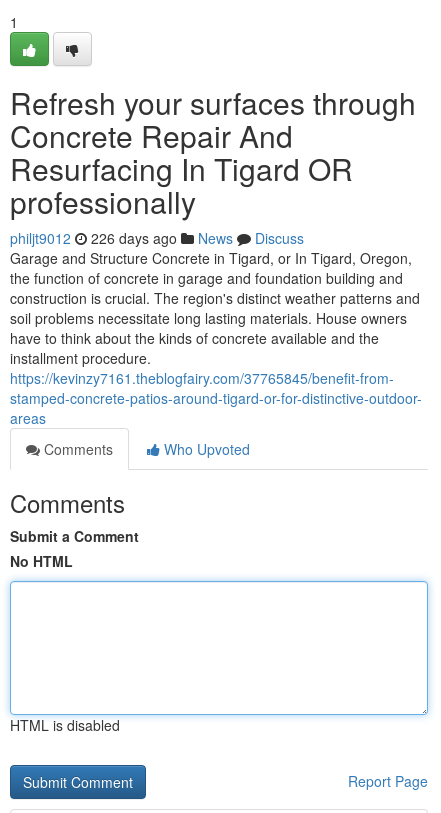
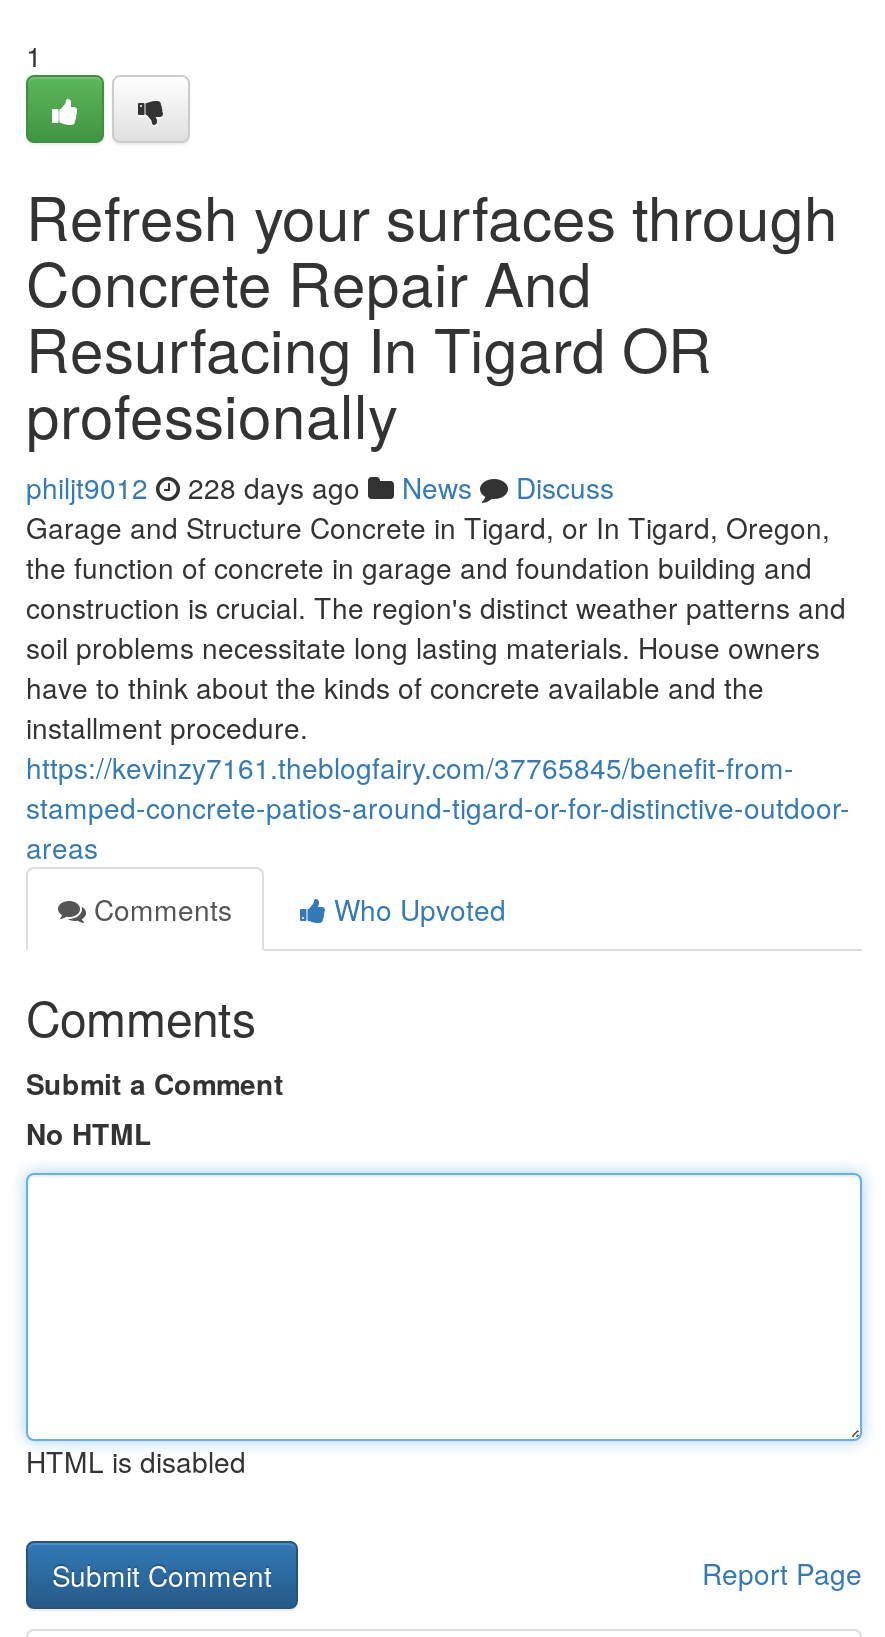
- philjt9012 226 days ago News Discuss
+ philjt9012 228 days ago News Discuss
